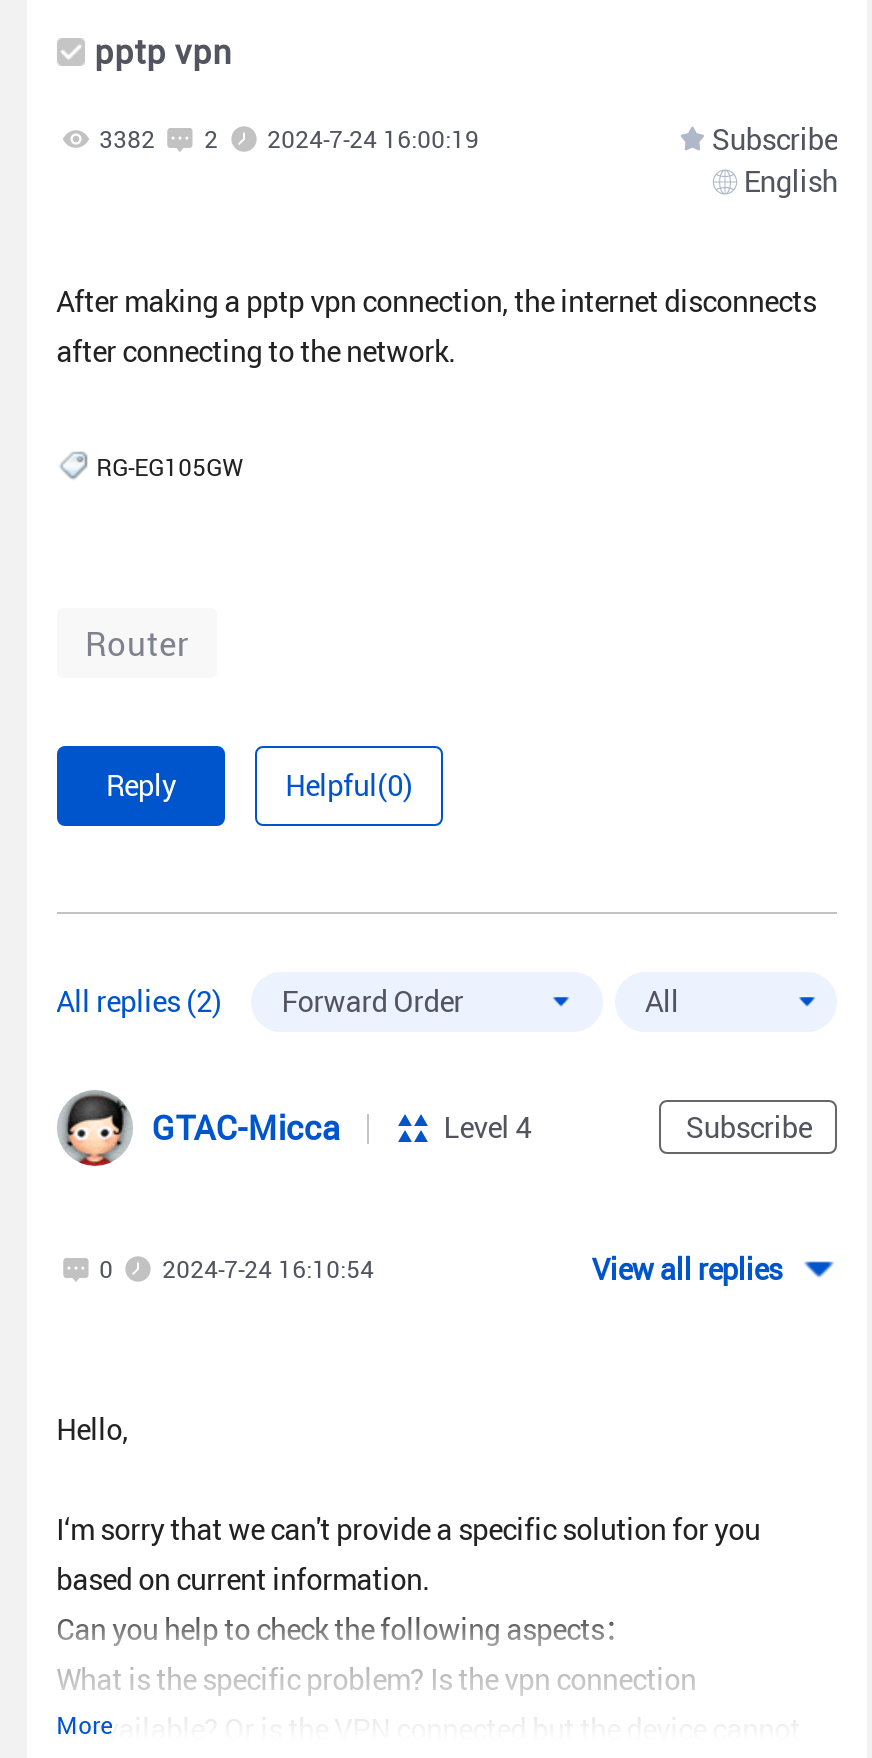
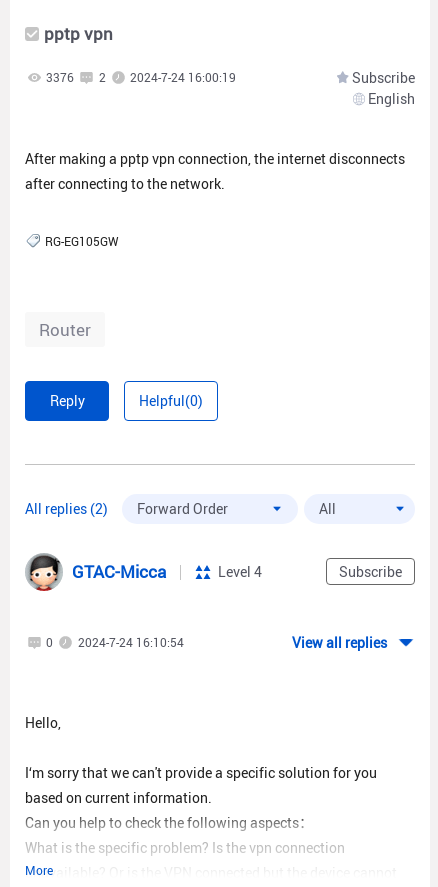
- 3382 2 2024-7-24 16:00:19
+ 3376 2 2024-7-24 16:00:19
